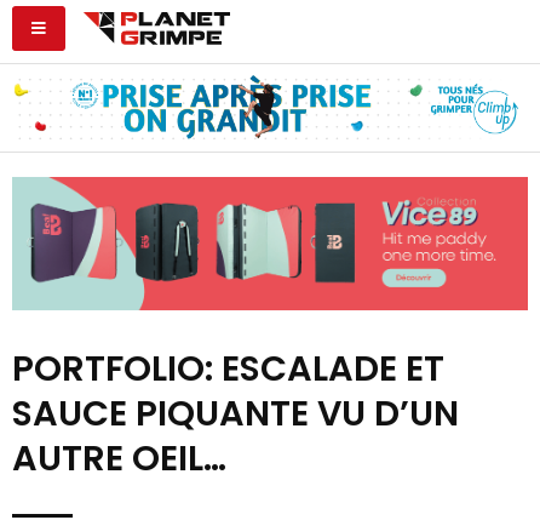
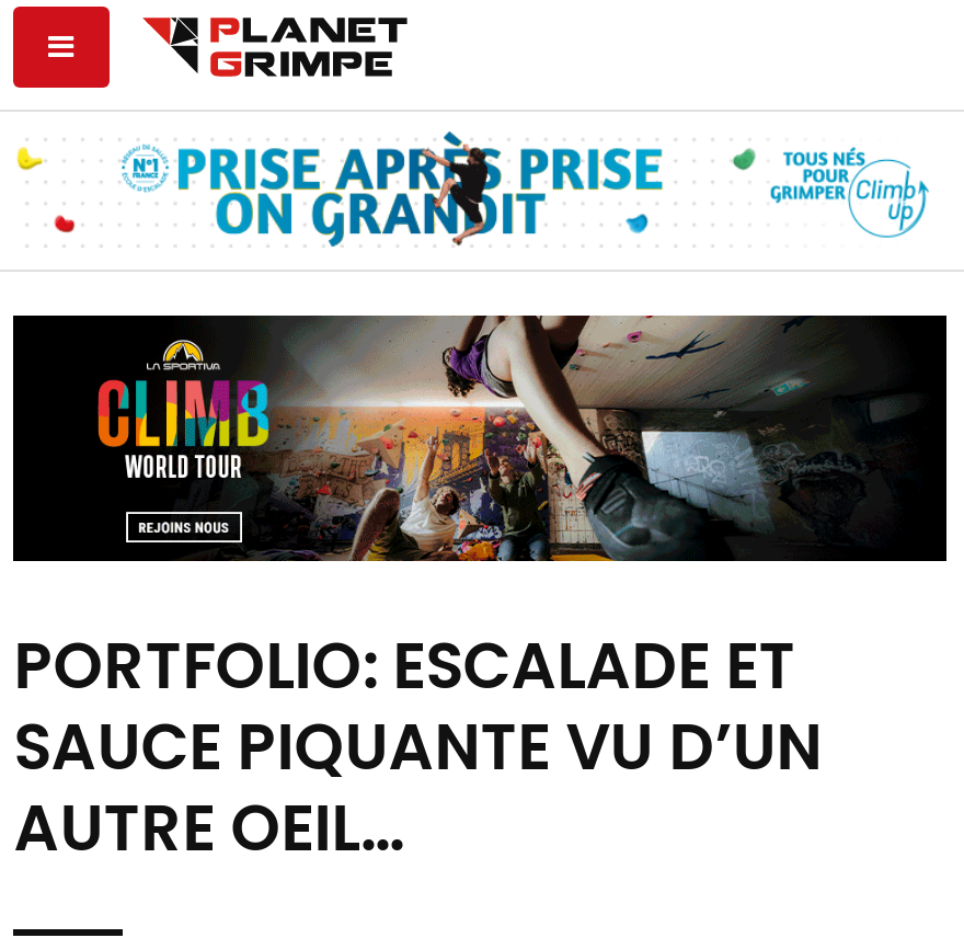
- [image]
+ [image]
